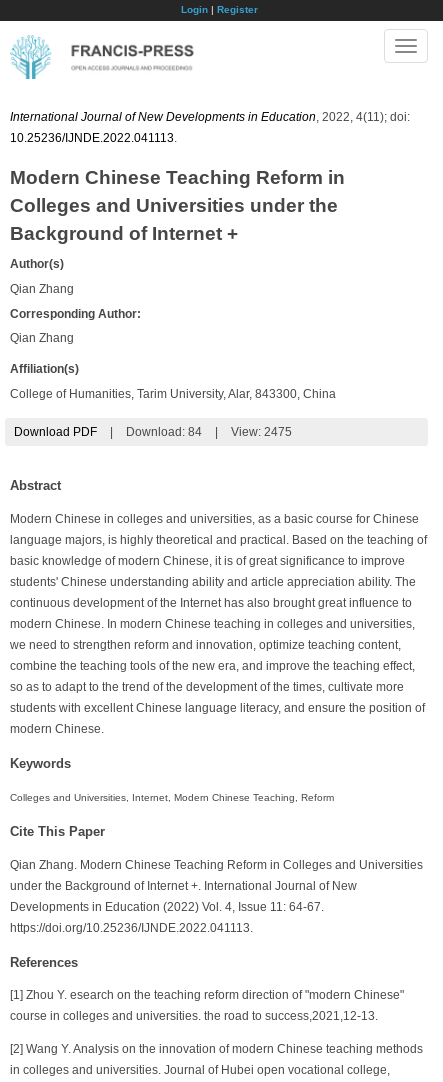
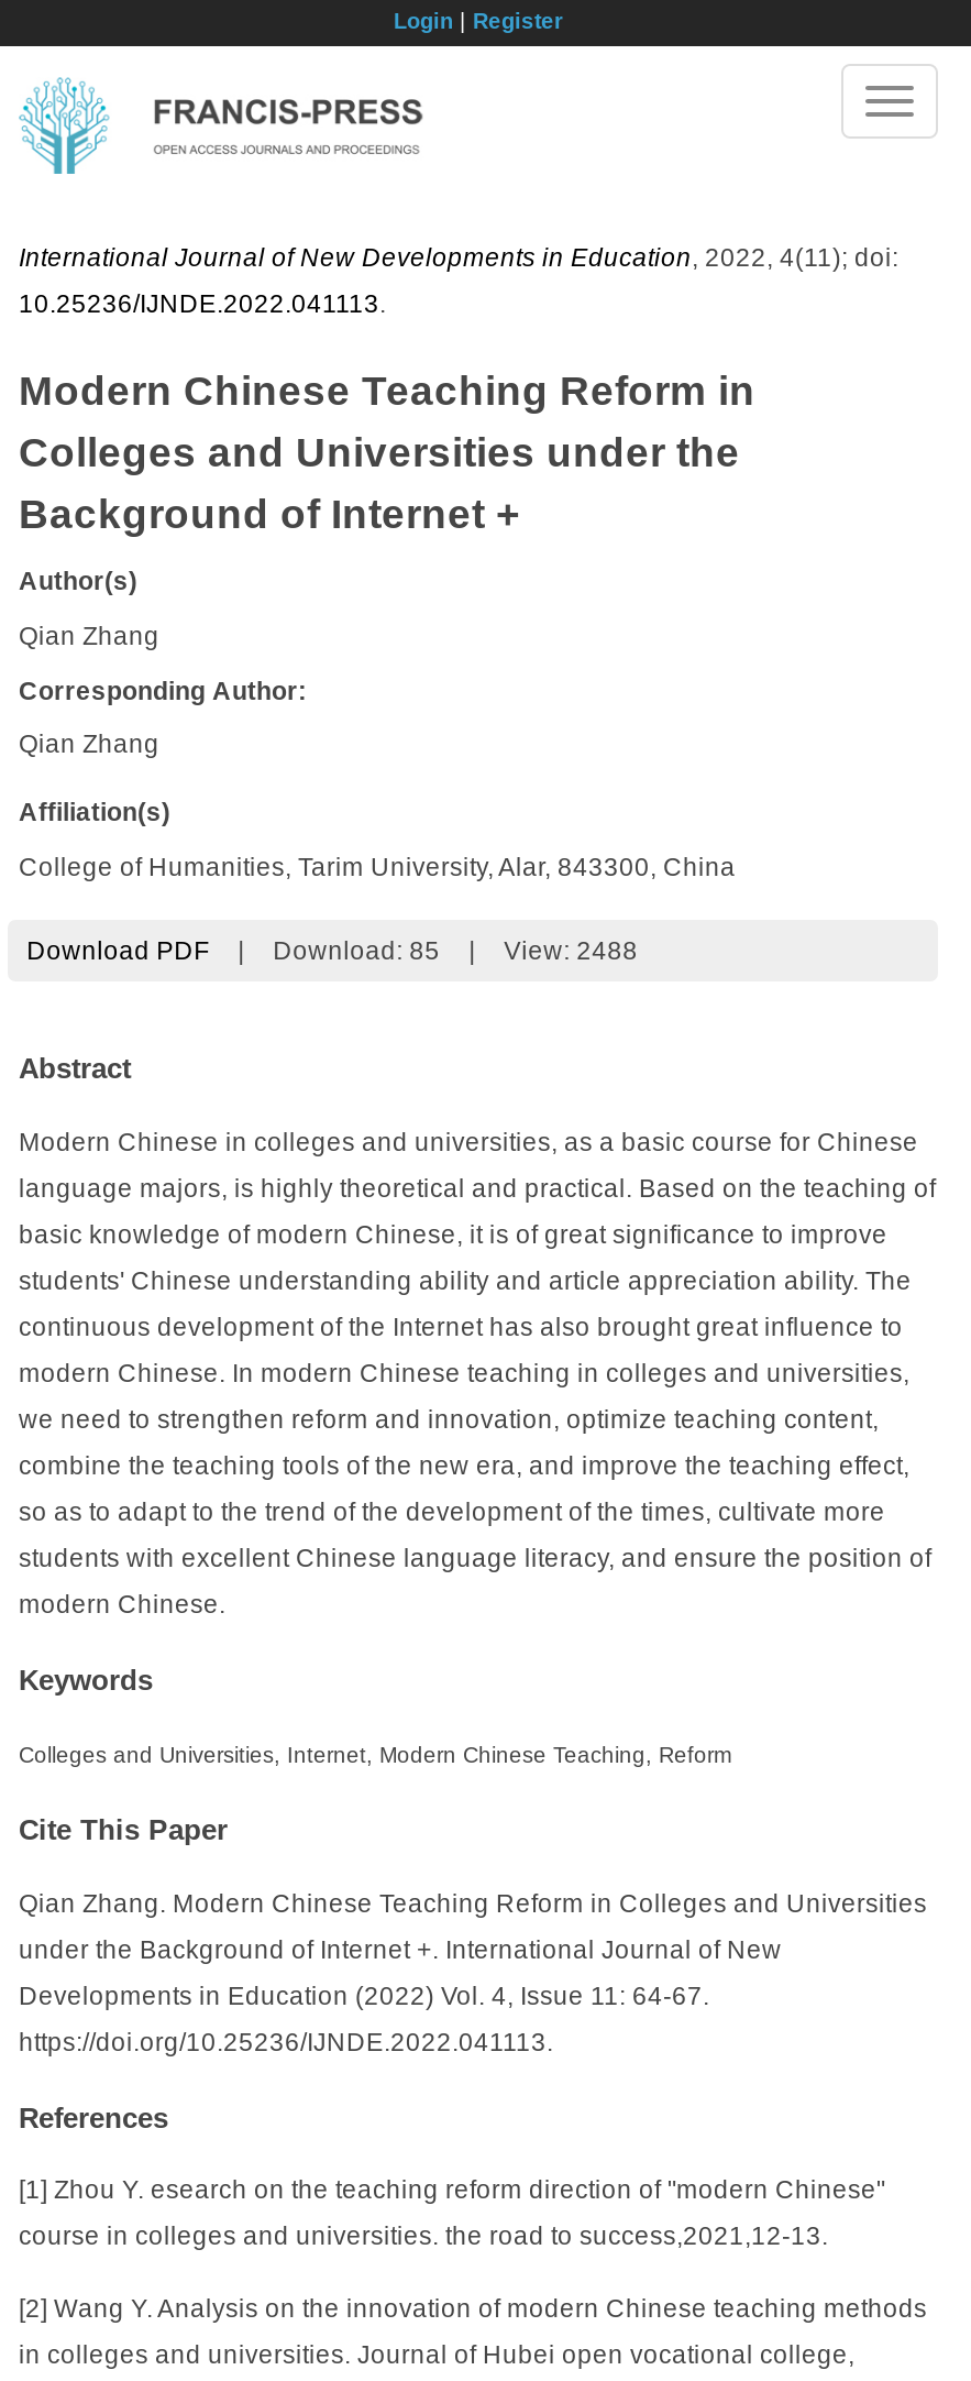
- Download: 84
+ Download: 85

- View: 2475
+ View: 2488
